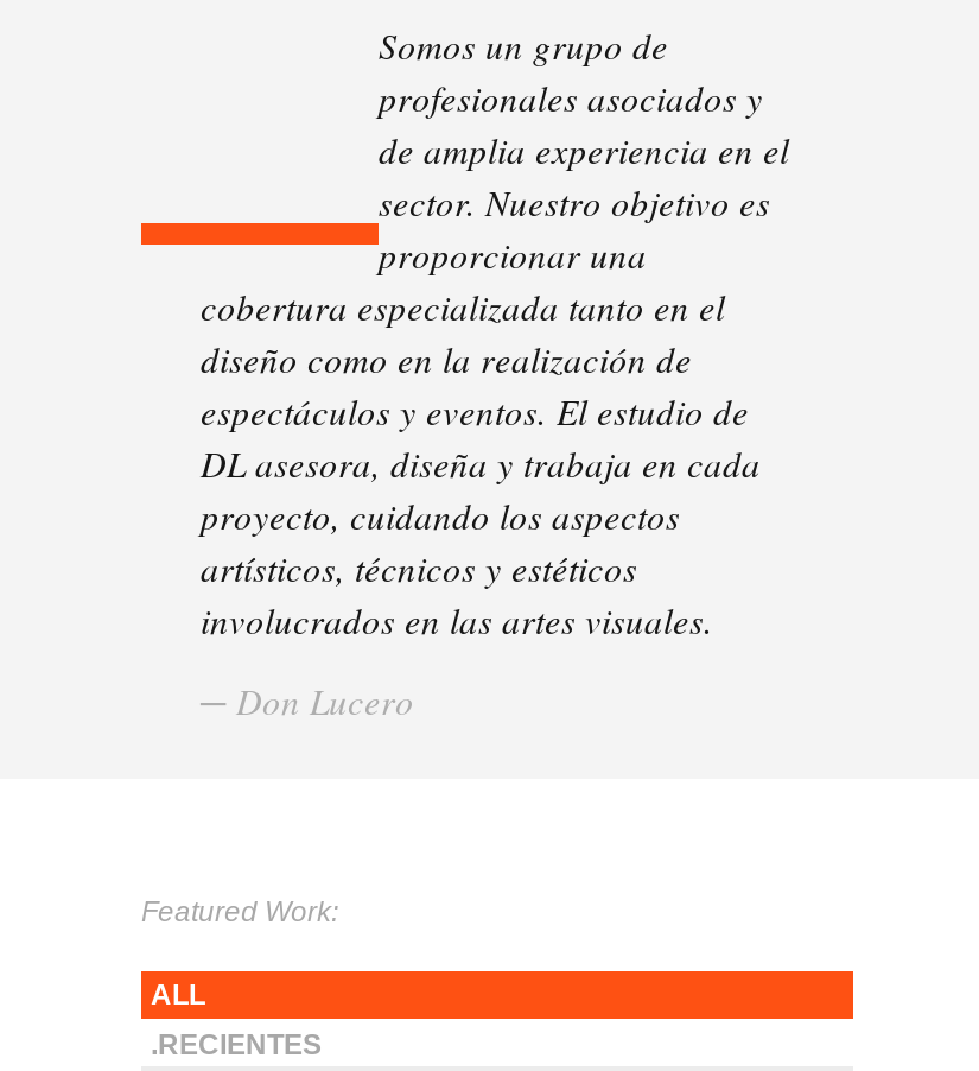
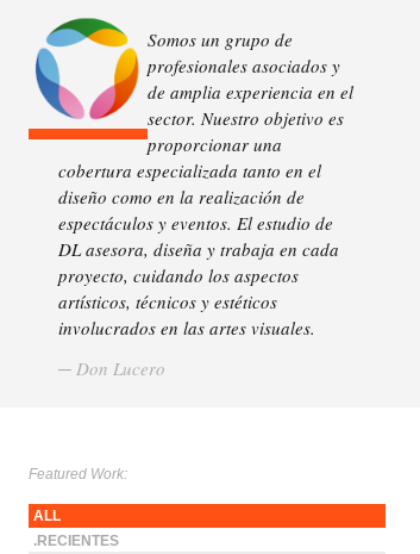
+ [image]
